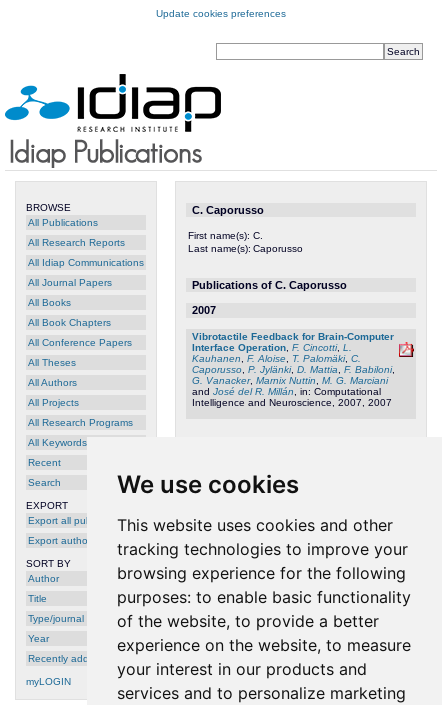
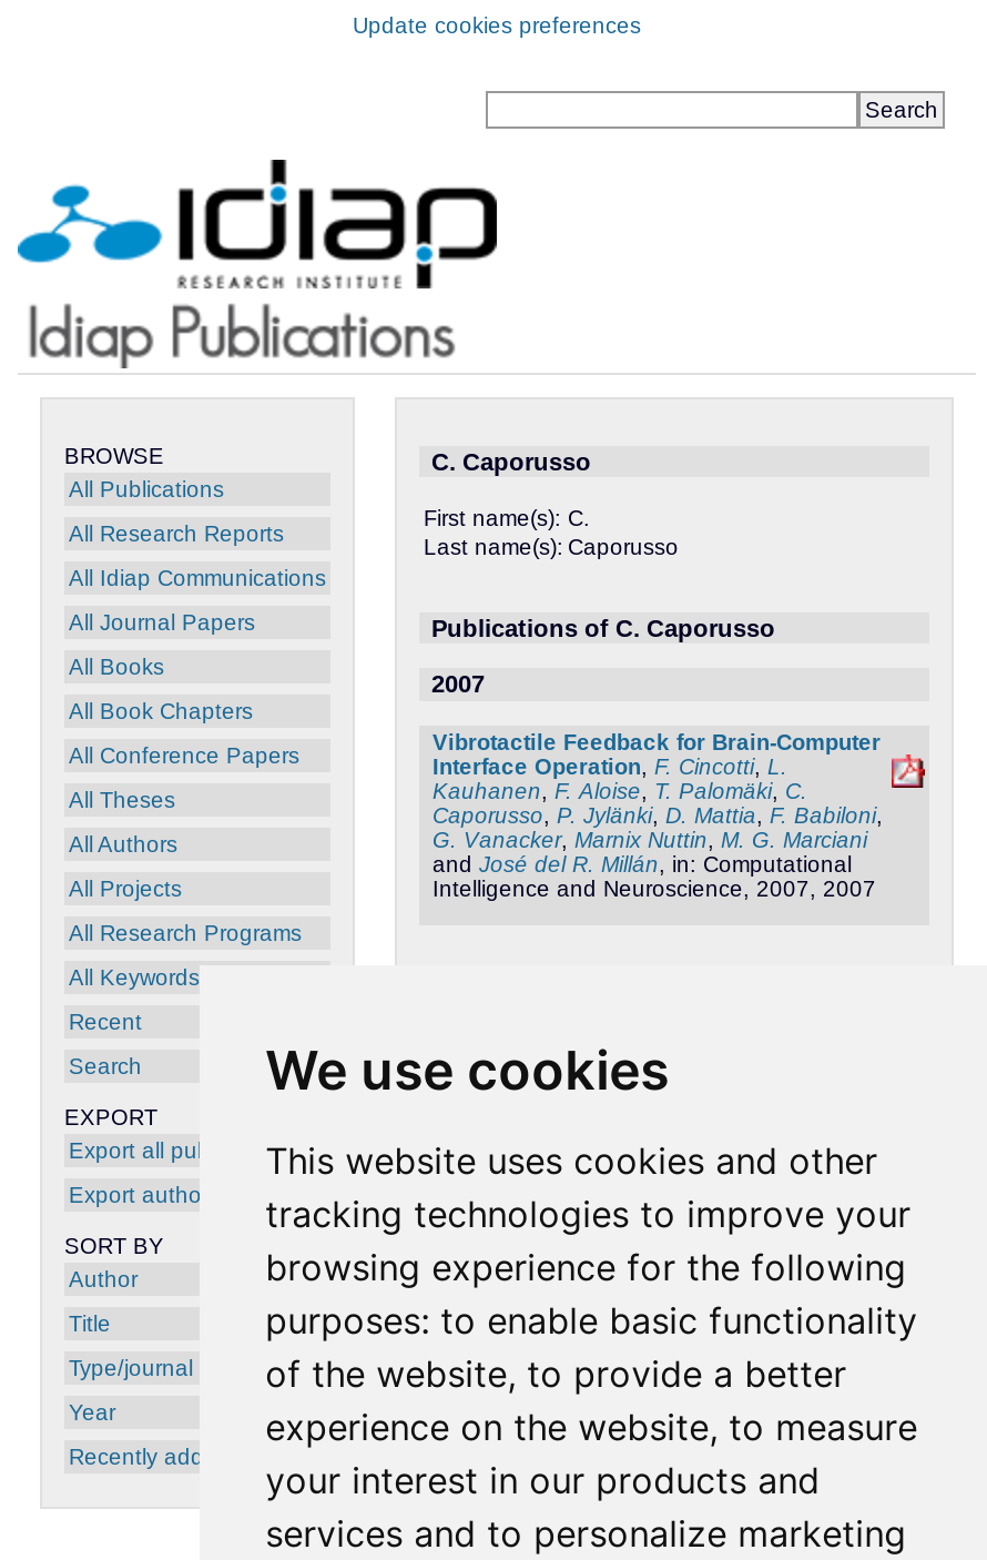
- myLOGIN
